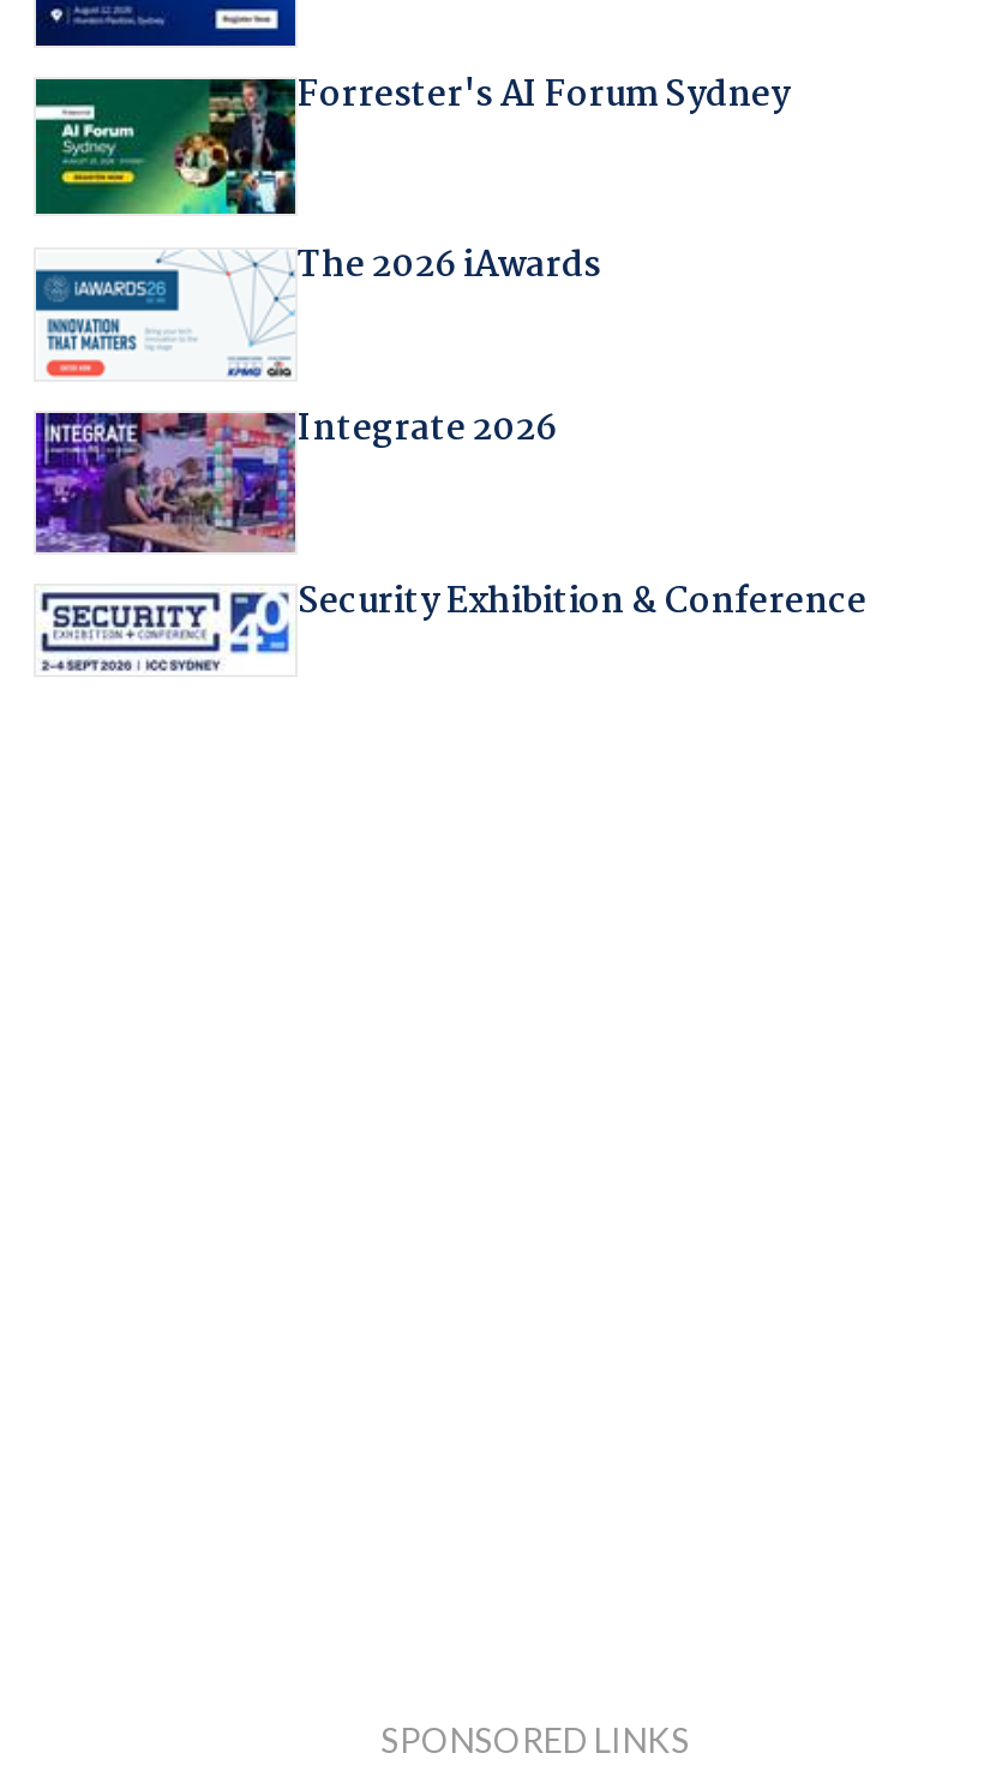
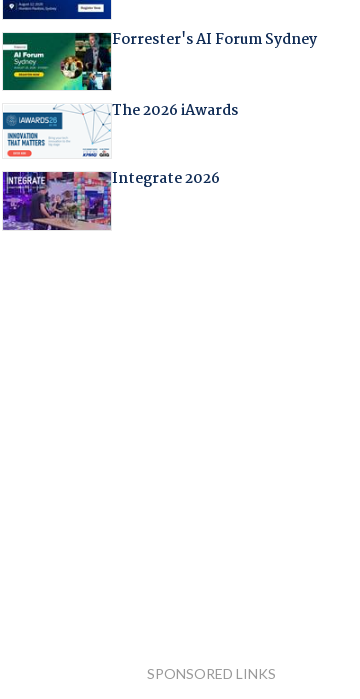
- [image]
- Security Exhibition & Conference
